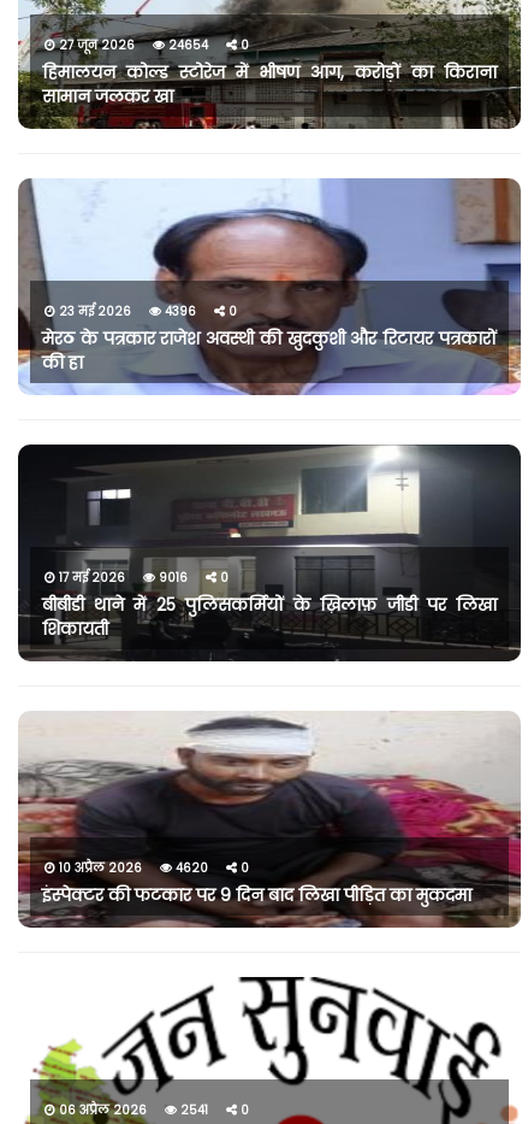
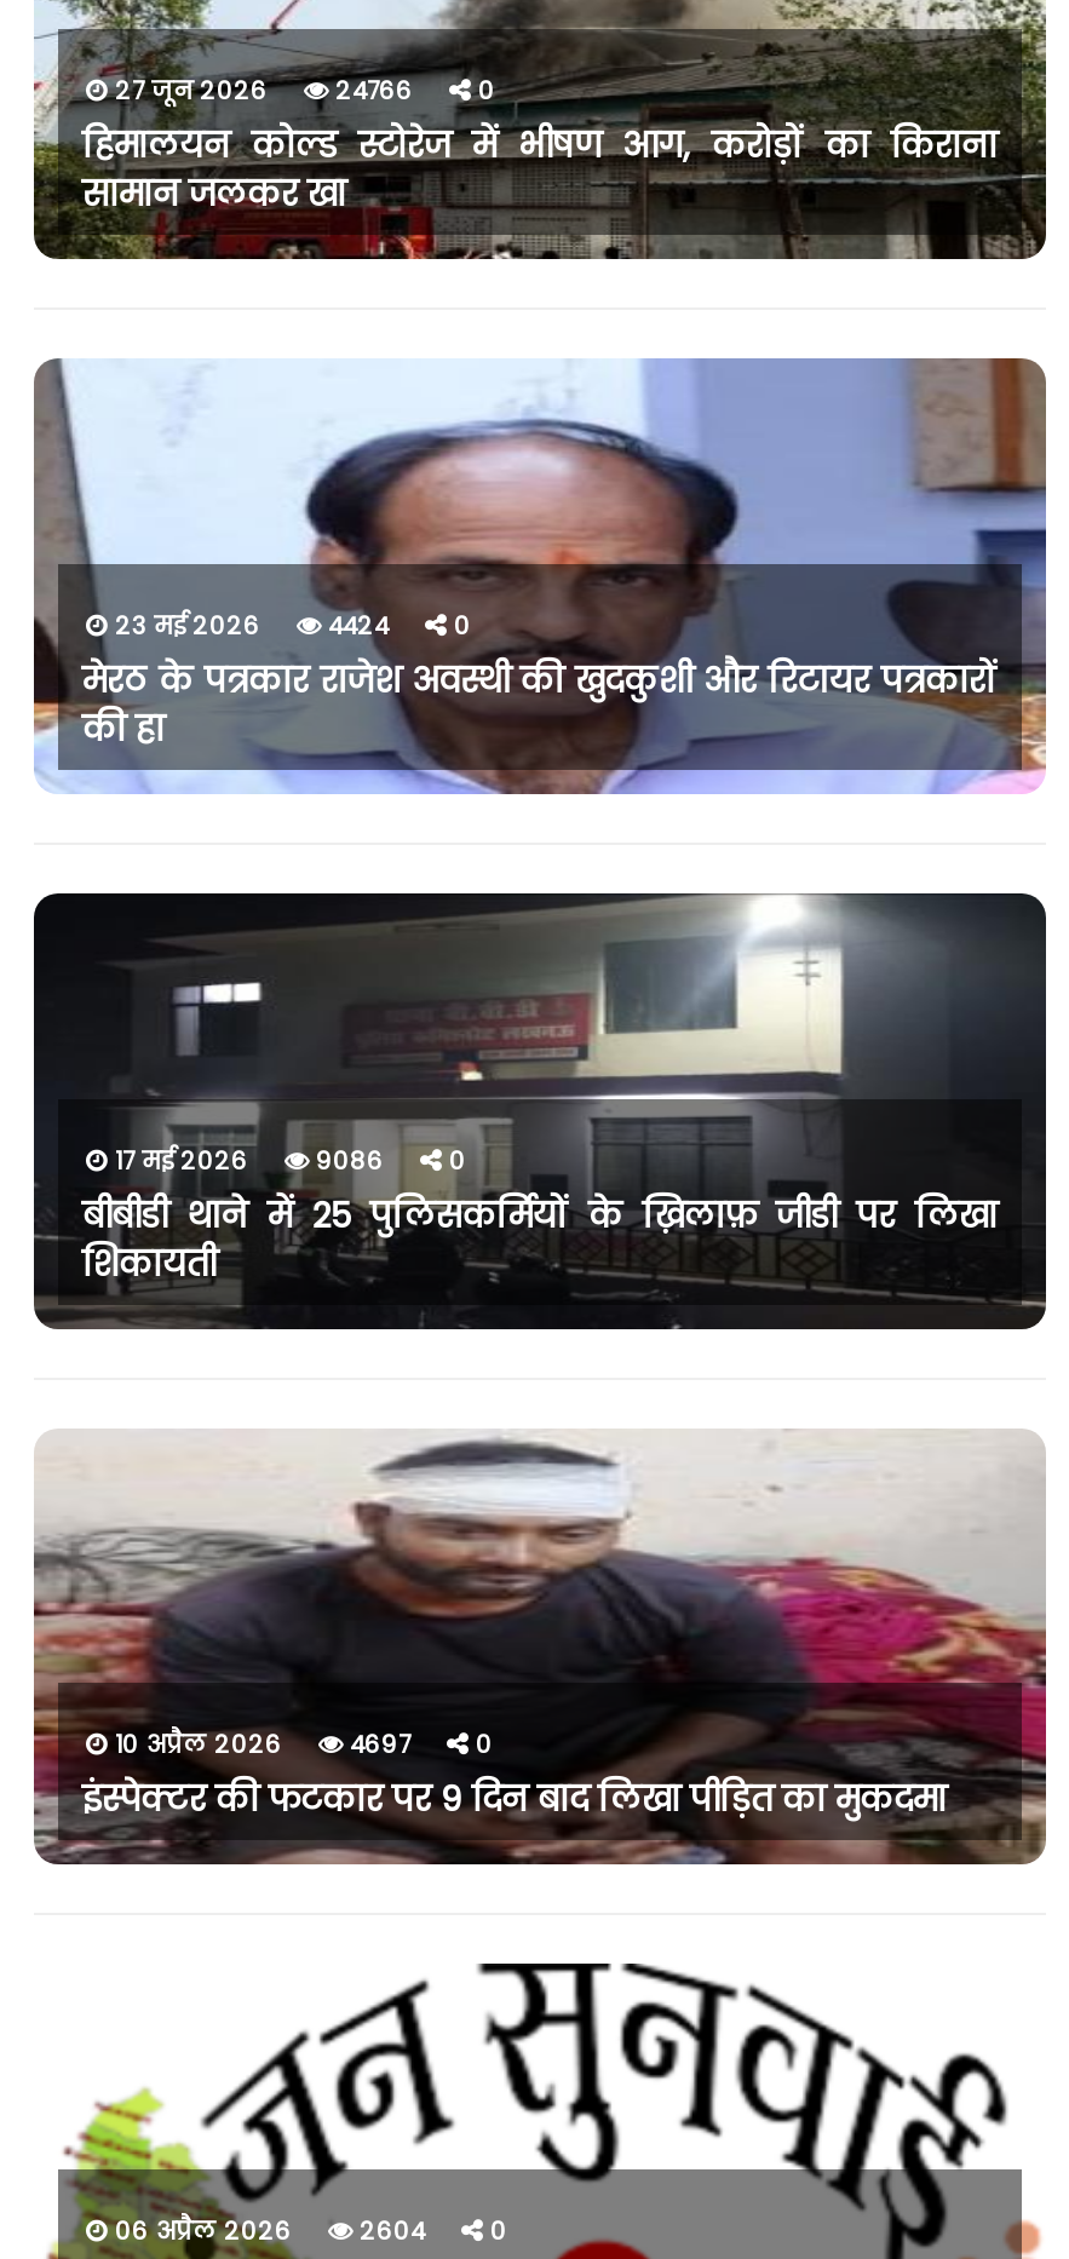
- 27 जून 2026 24654 0
+ 27 जून 2026 24766 0

- 23 मई 2026 4396 0
+ 23 मई 2026 4424 0

- 9016
+ 9086

- 10 अप्रैल 2026 4620 0
+ 10 अप्रैल 2026 4697 0

- 06 अप्रैल 2026 2541 0
+ 06 अप्रैल 2026 2604 0
